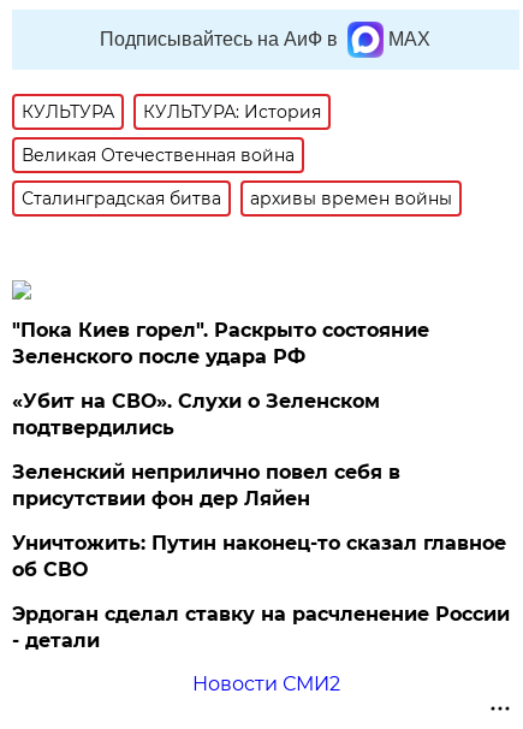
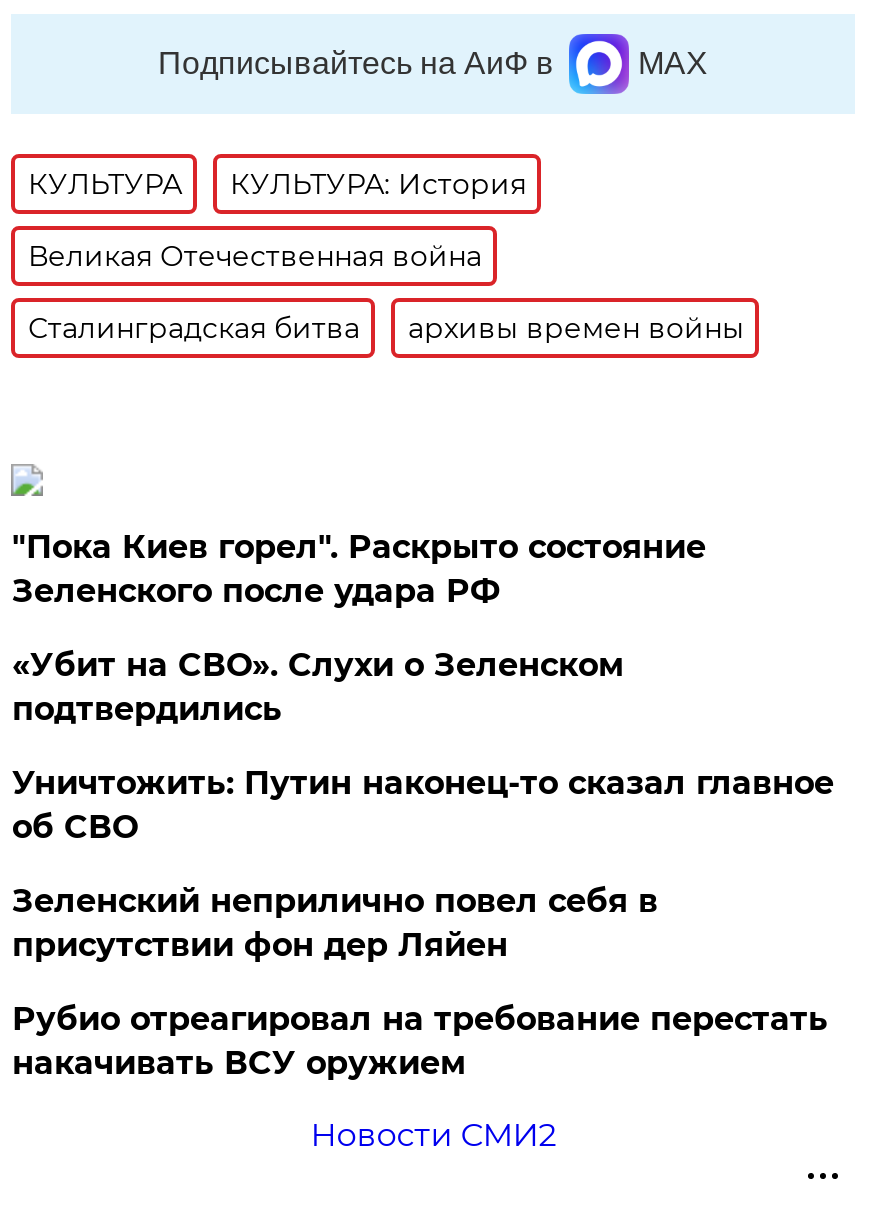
moved down: Зеленский неприлично повел cебя в | присутствии фон дер Ляйен

moved up: Уничтожить: Путин наконец-то сказал главное | об СВО

- Эрдоган сделал ставку на расчленение России
- - детали
+ Рубио отреагировал на требование перестать
+ накачивать ВСУ оружием
